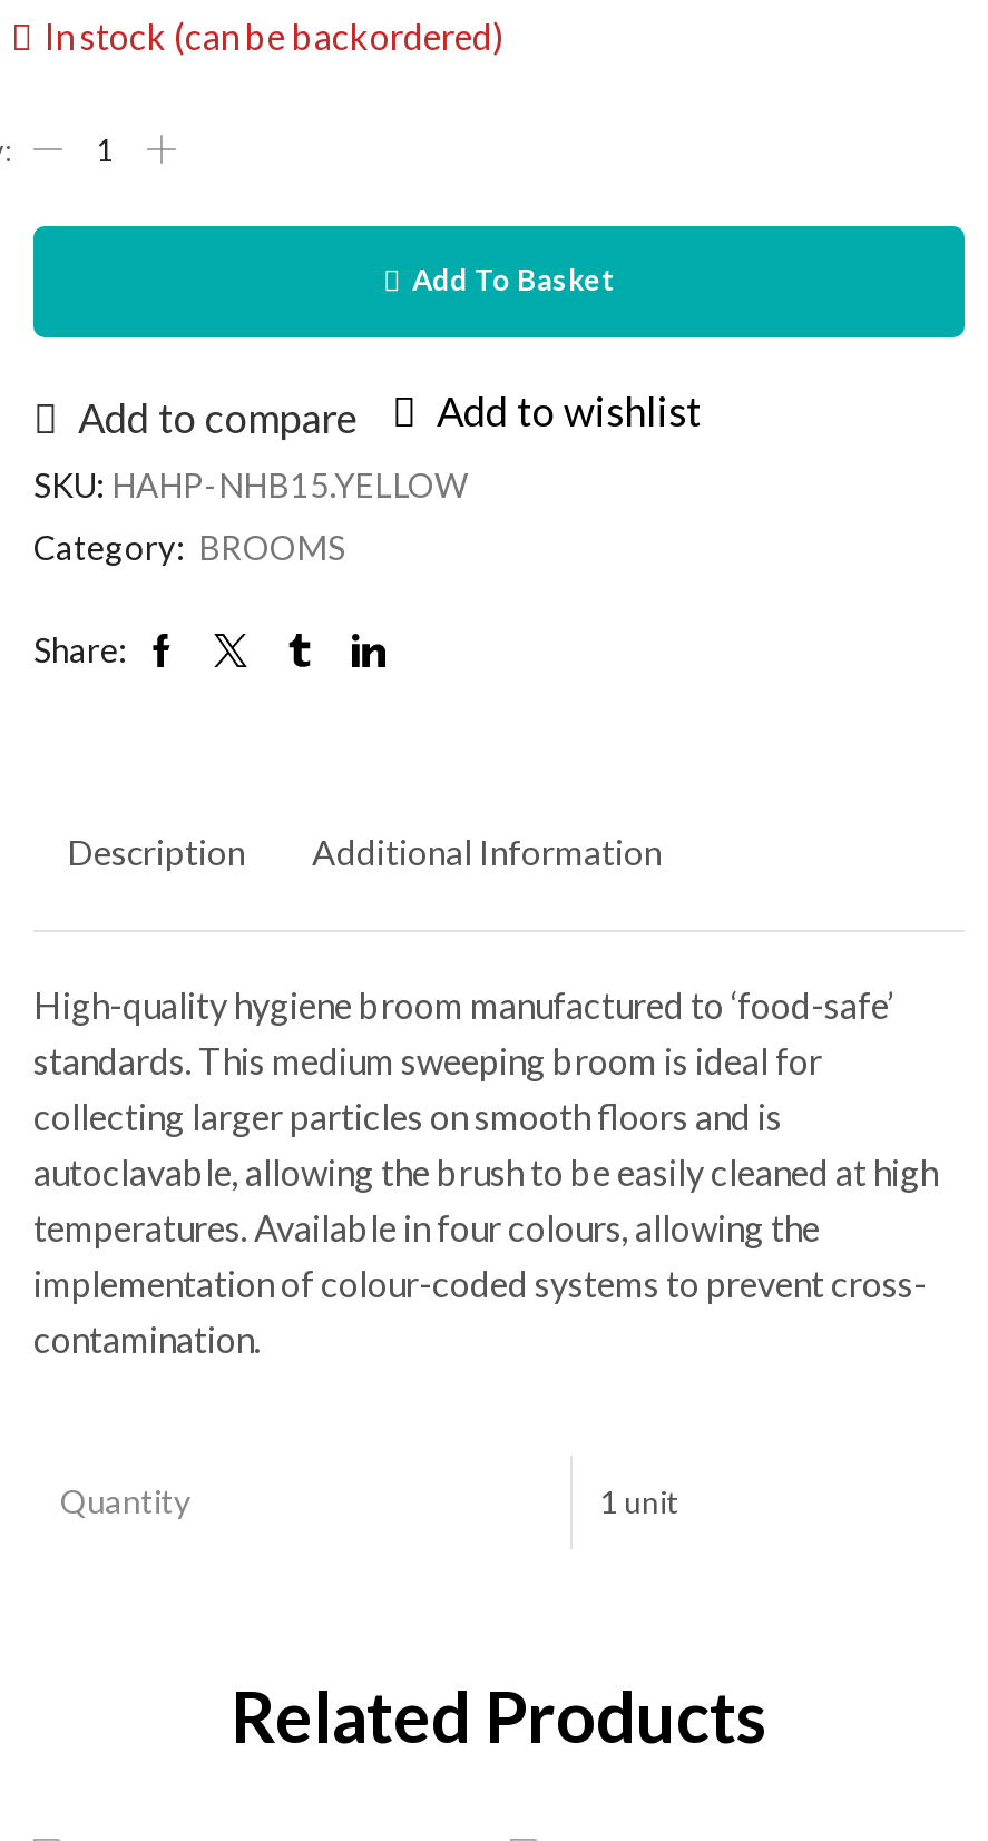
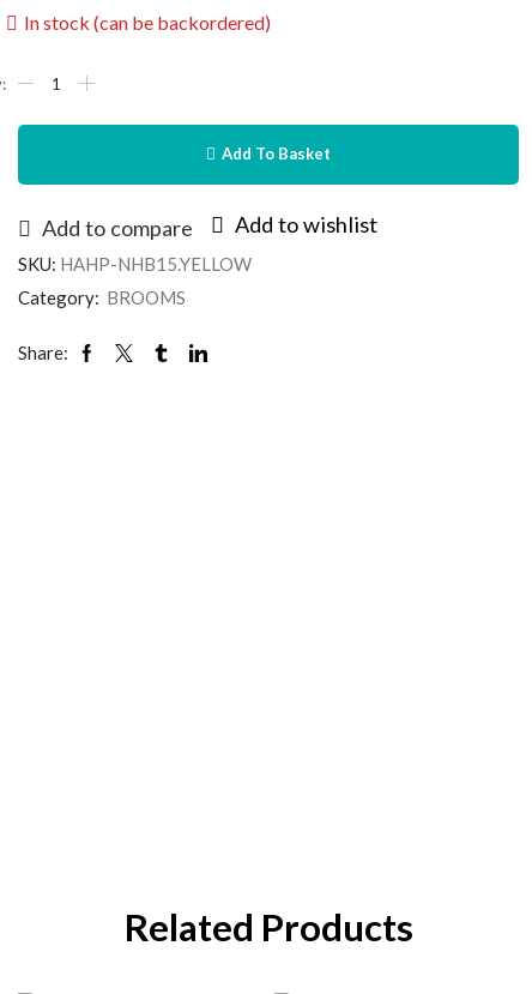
- Description
- Additional Information

- High-quality hygiene broom manufactured to ‘food-safe’
- standards. This medium sweeping broom is ideal for
- collecting larger particles on smooth floors and is
- autoclavable, allowing the brush to be easily cleaned at high
- temperatures. Available in four colours, allowing the
- implementation of colour-coded systems to prevent cross-
- contamination.

- Quantity
- 1 unit
